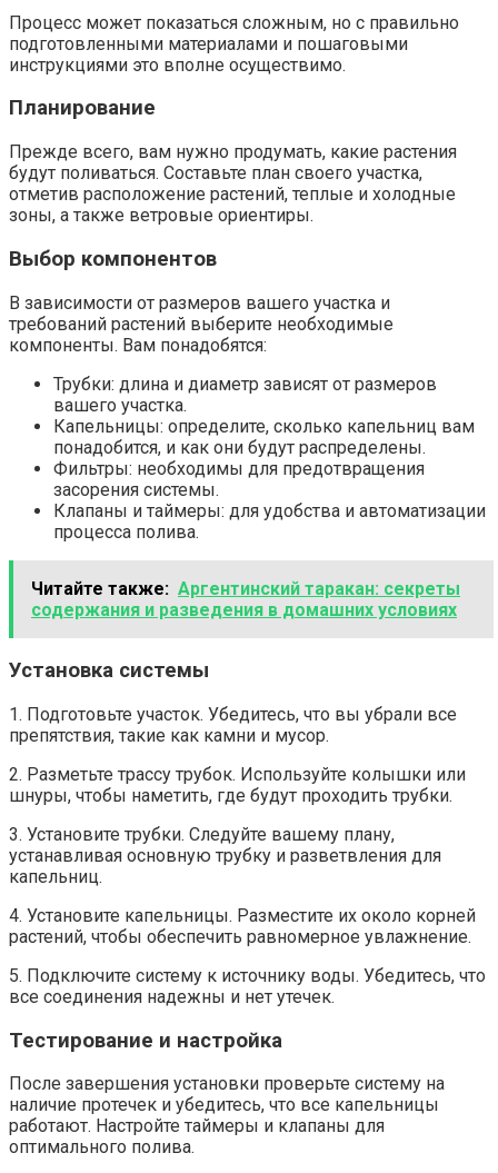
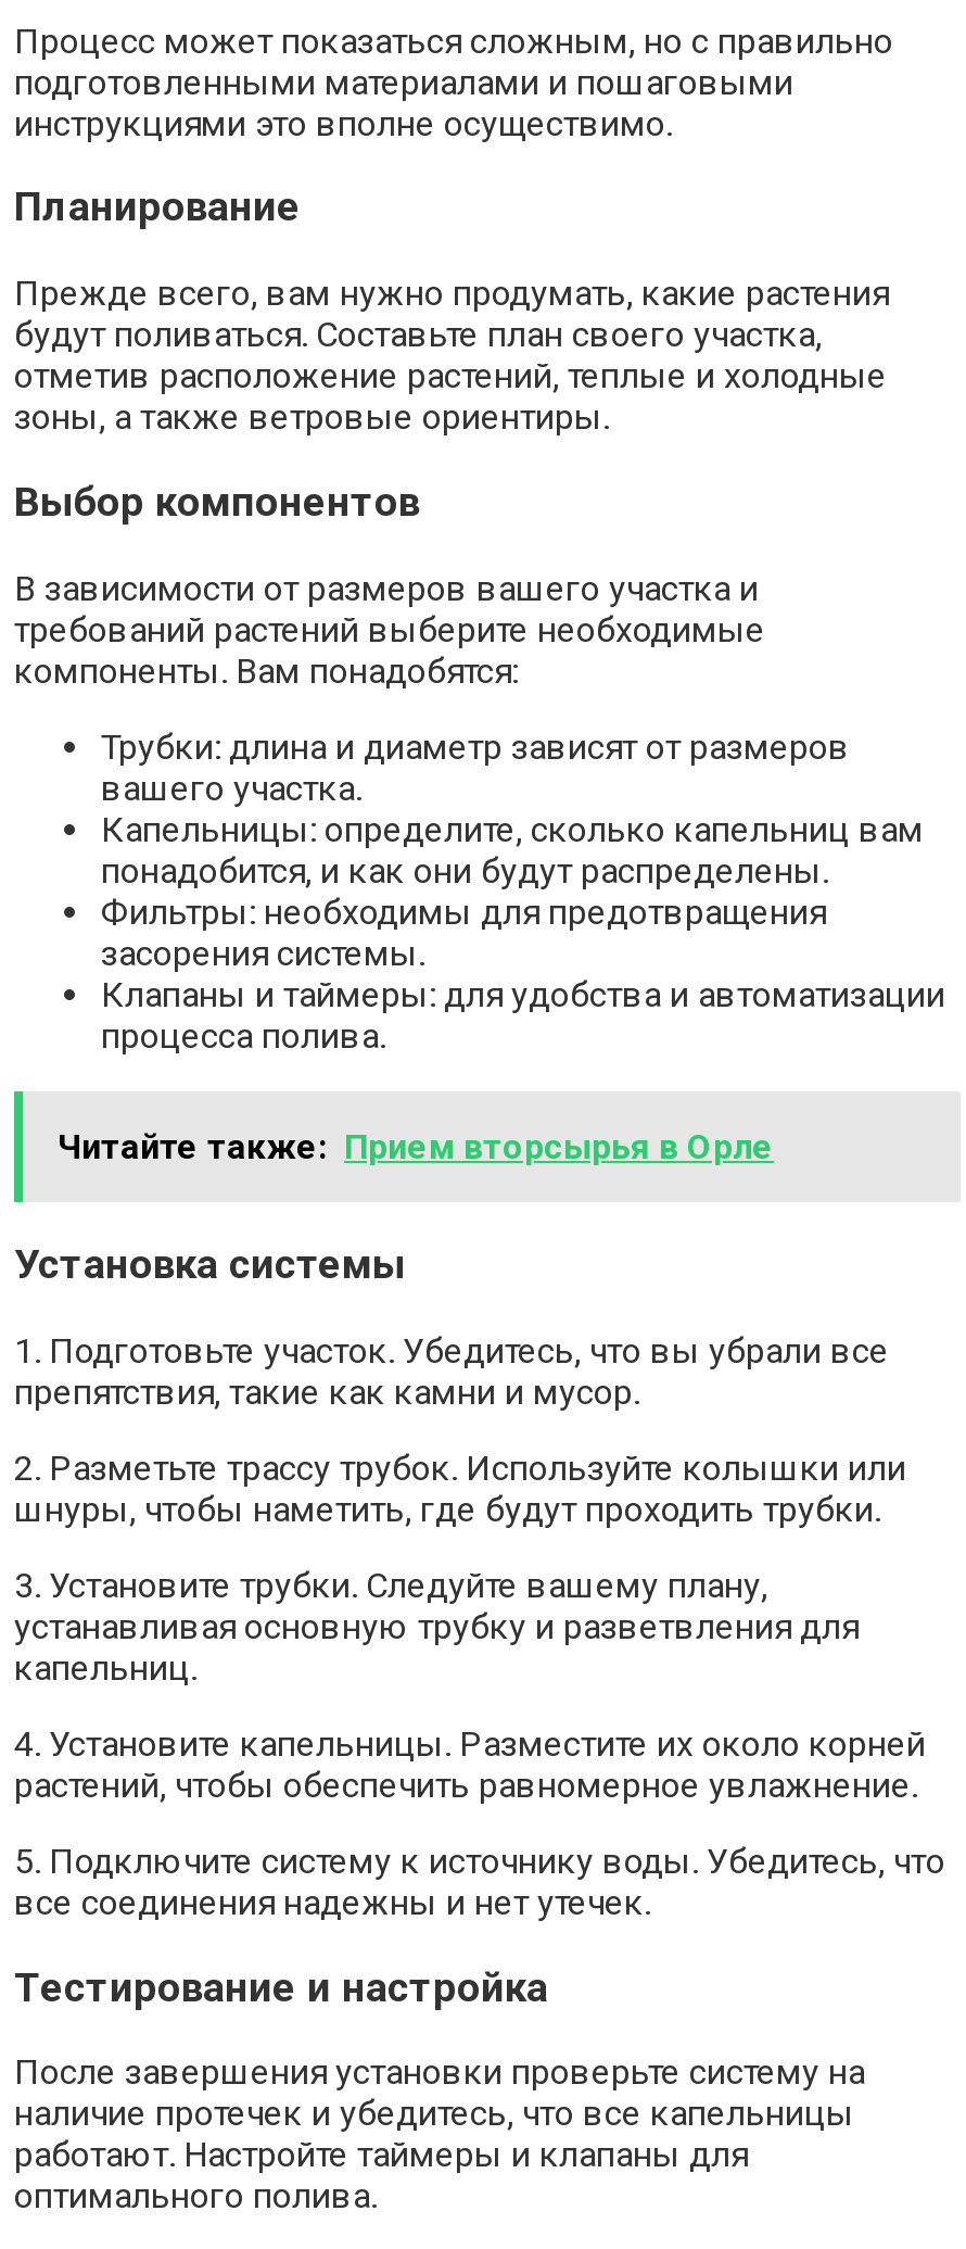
- Читайте также: Аргентинский таракан: секреты
- содержания и разведения в домашних условиях
+ Читайте также: Прием вторсырья в Орле
